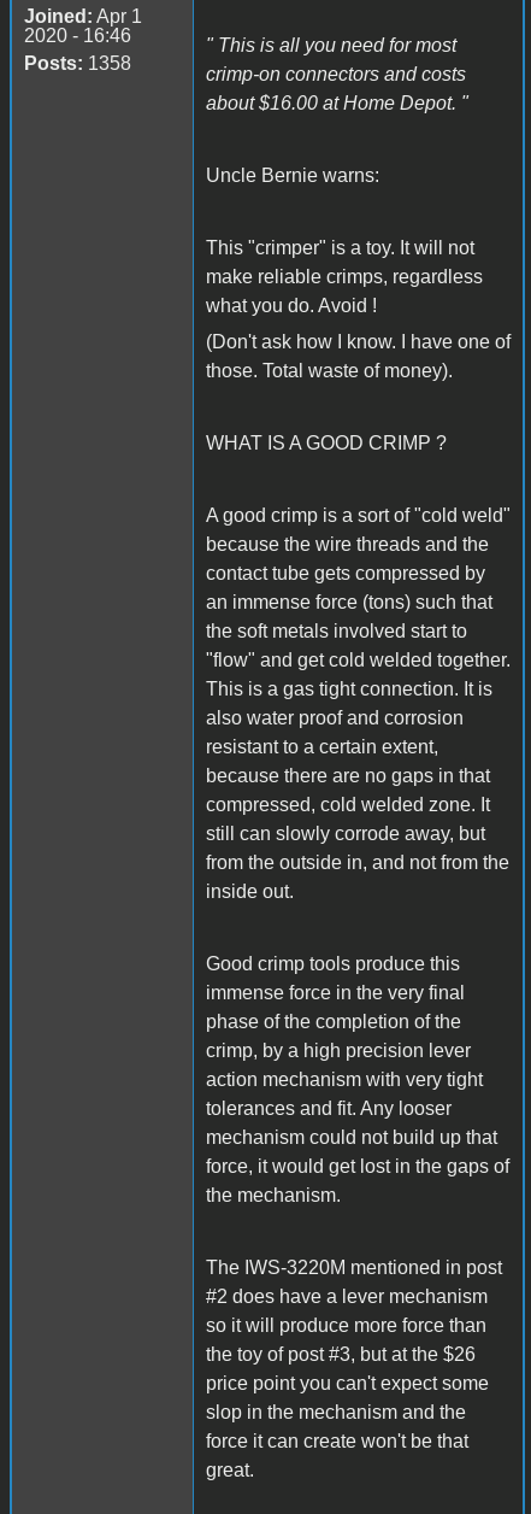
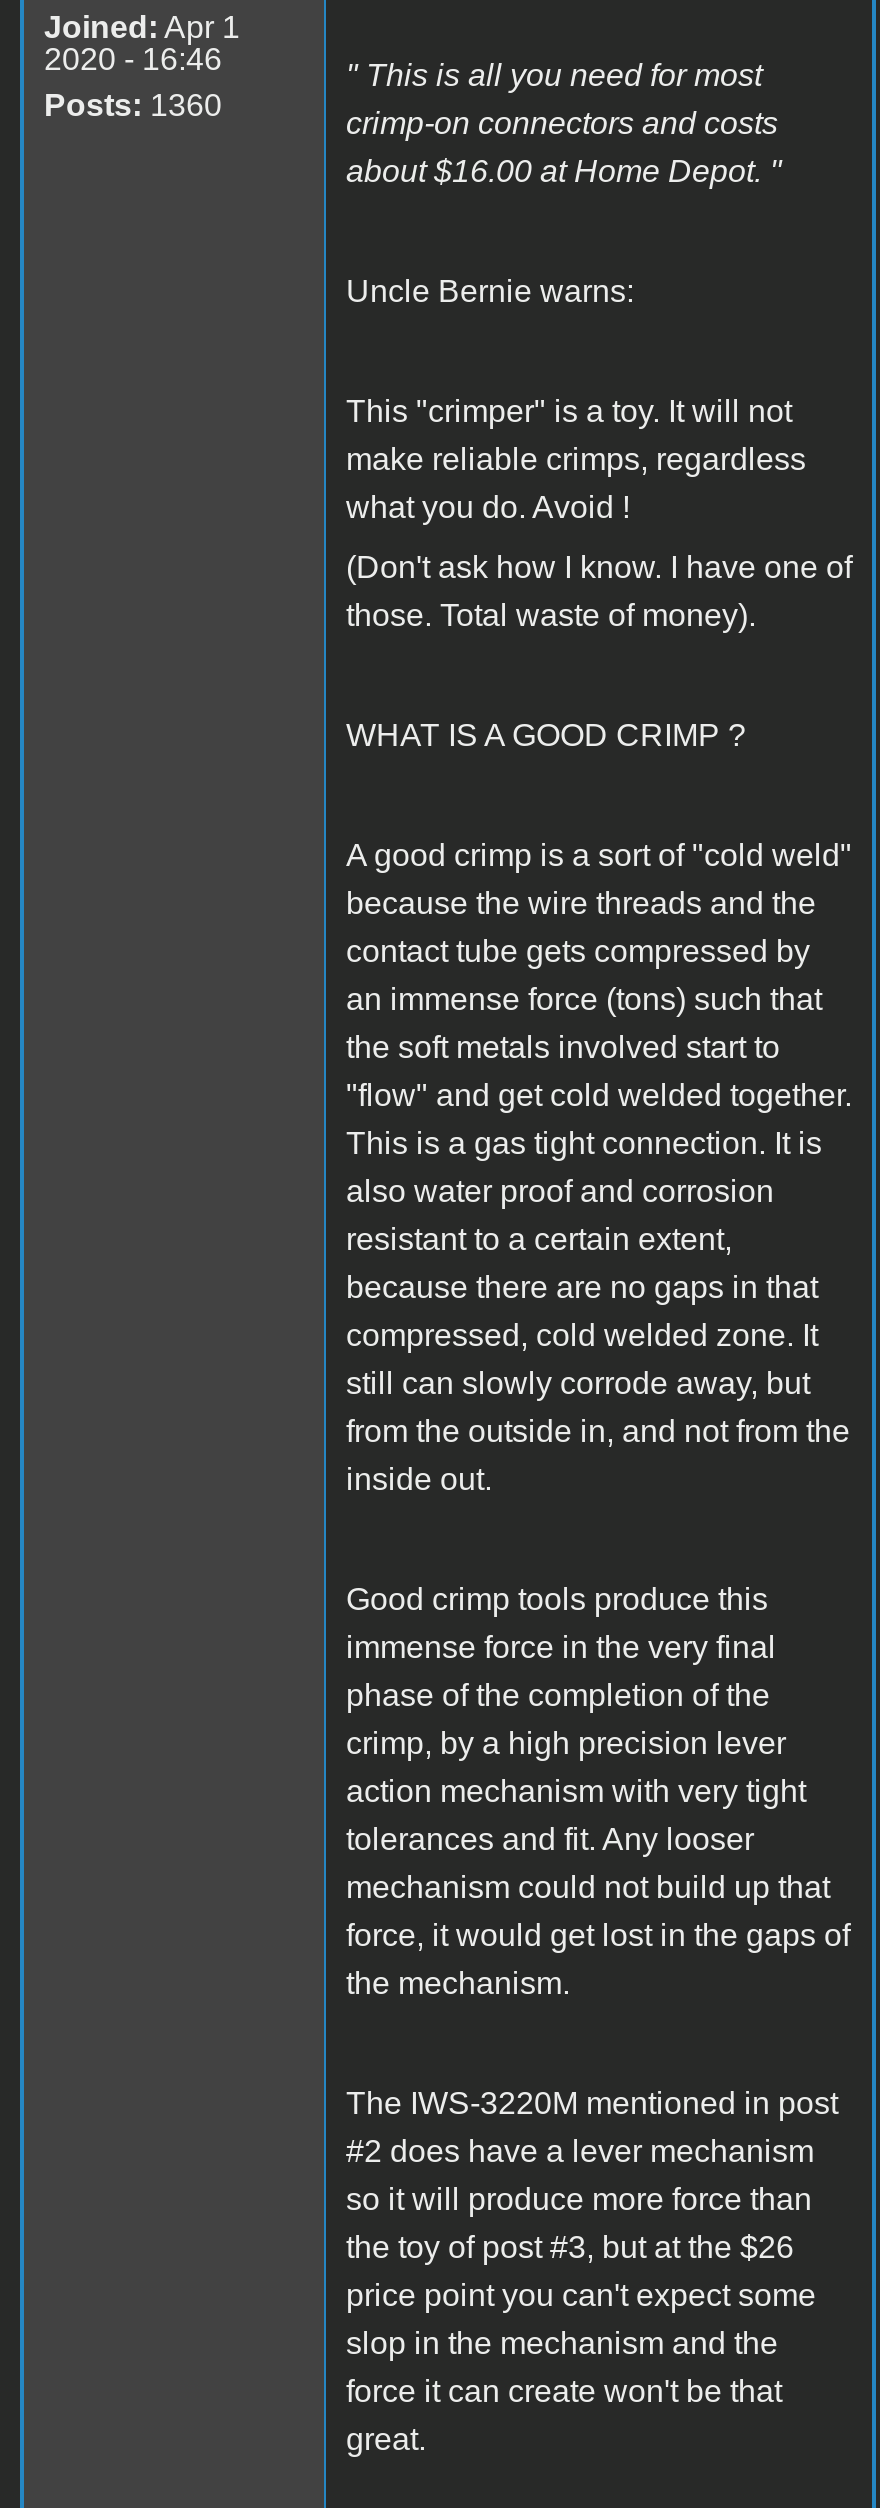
- Posts: 1358
+ Posts: 1360
